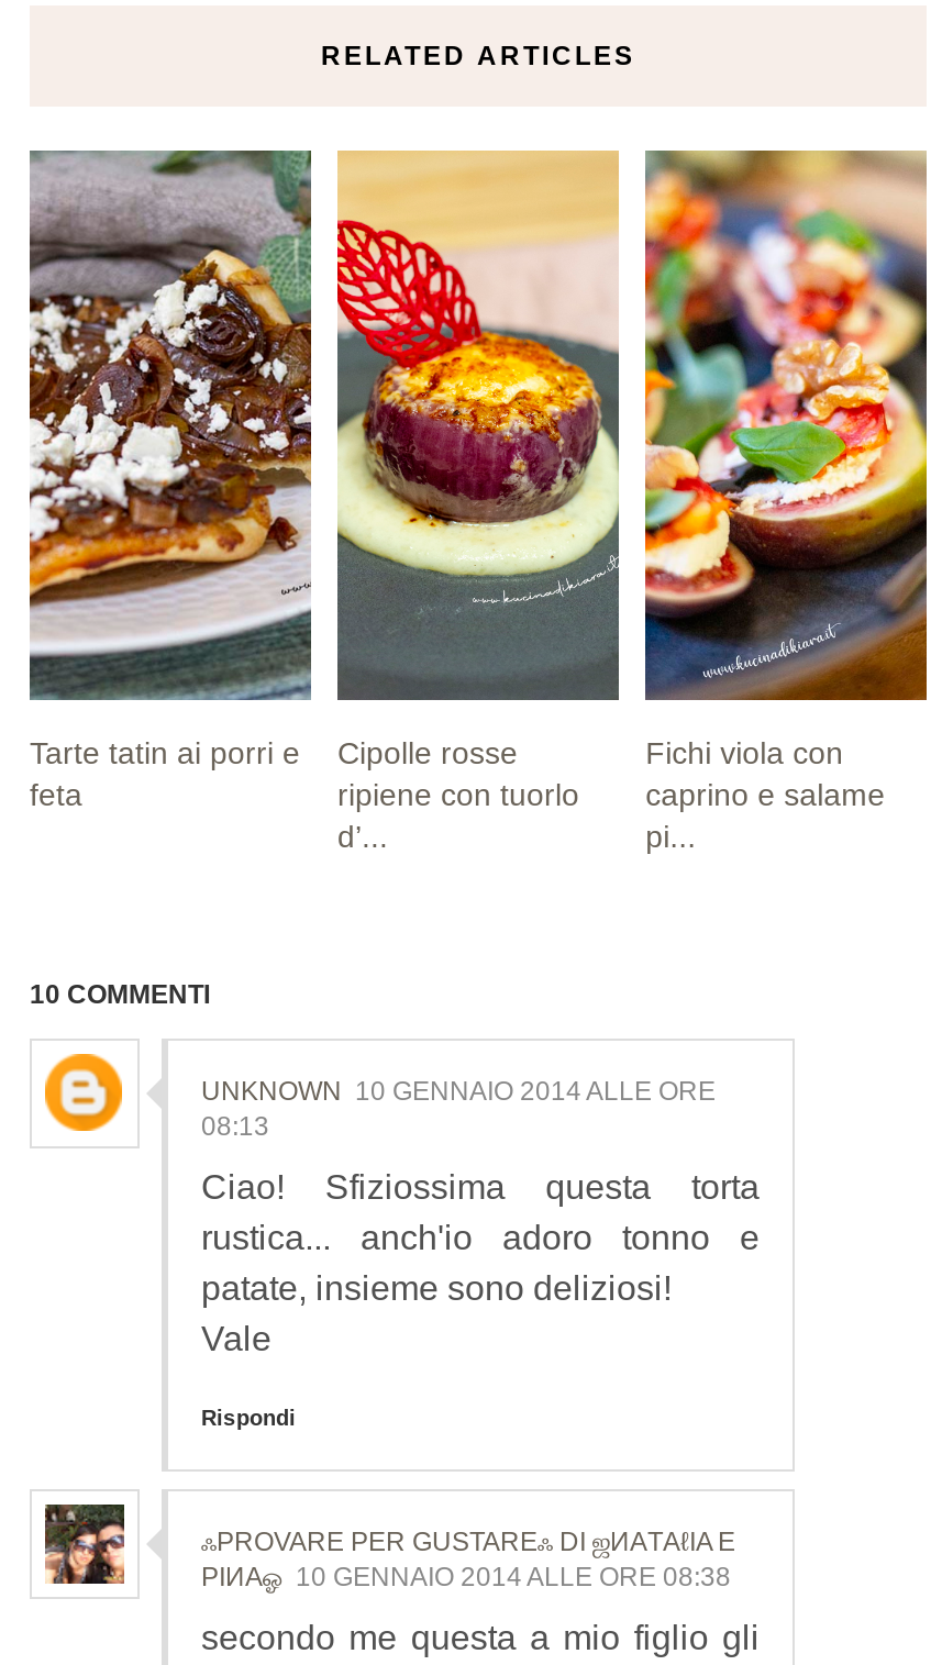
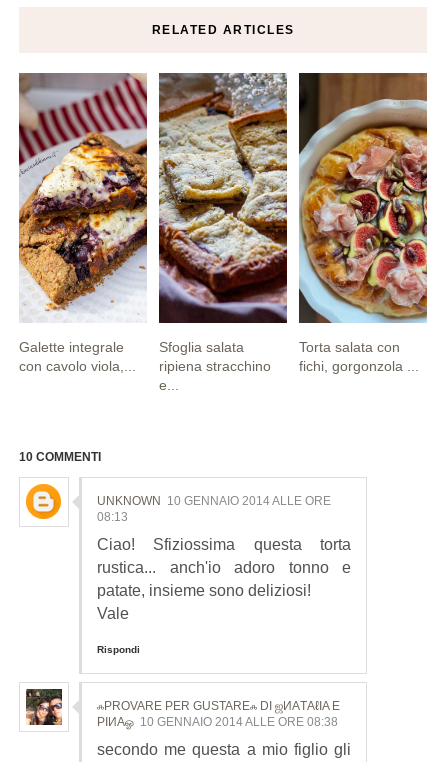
- [image]
- Tarte tatin ai porri e
- feta
+ [image]
+ Galette integrale
+ con cavolo viola,...

- [image]
- Cipolle rosse
- ripiene con tuorlo
- d’...
+ [image]
+ Sfoglia salata
+ ripiena stracchino
+ e...

- [image]
- Fichi viola con
- caprino e salame
- pi...
+ [image]
+ Torta salata con
+ fichi, gorgonzola ...
